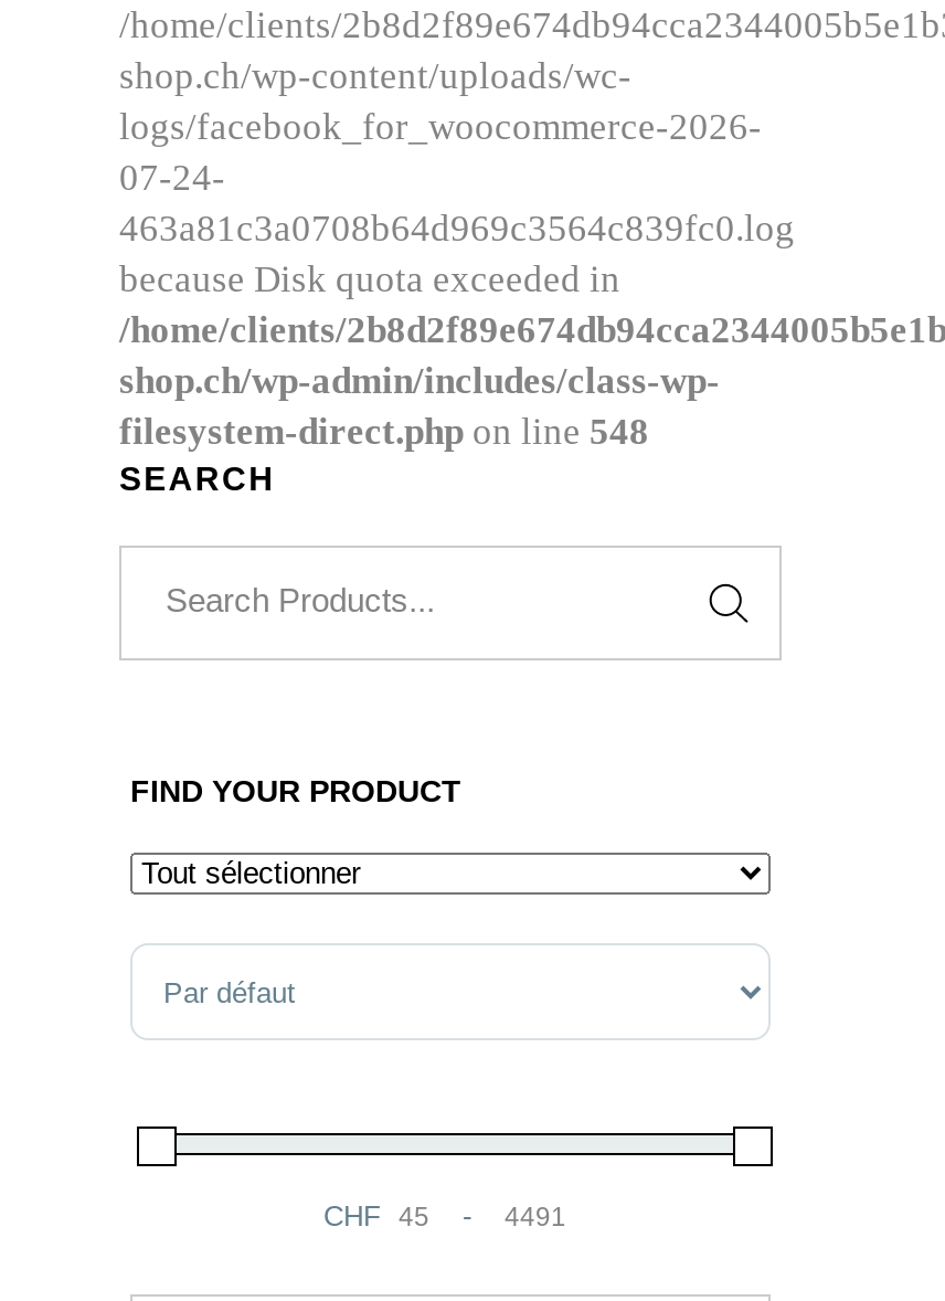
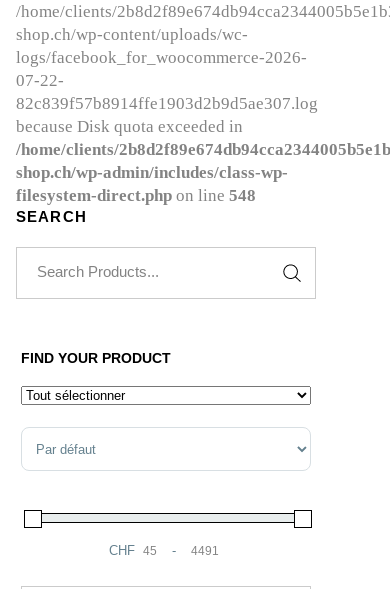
- 07-24-
- 463a81c3a0708b64d969c3564c839fc0.log
+ 07-22-
+ 82c839f57b8914ffe1903d2b9d5ae307.log
